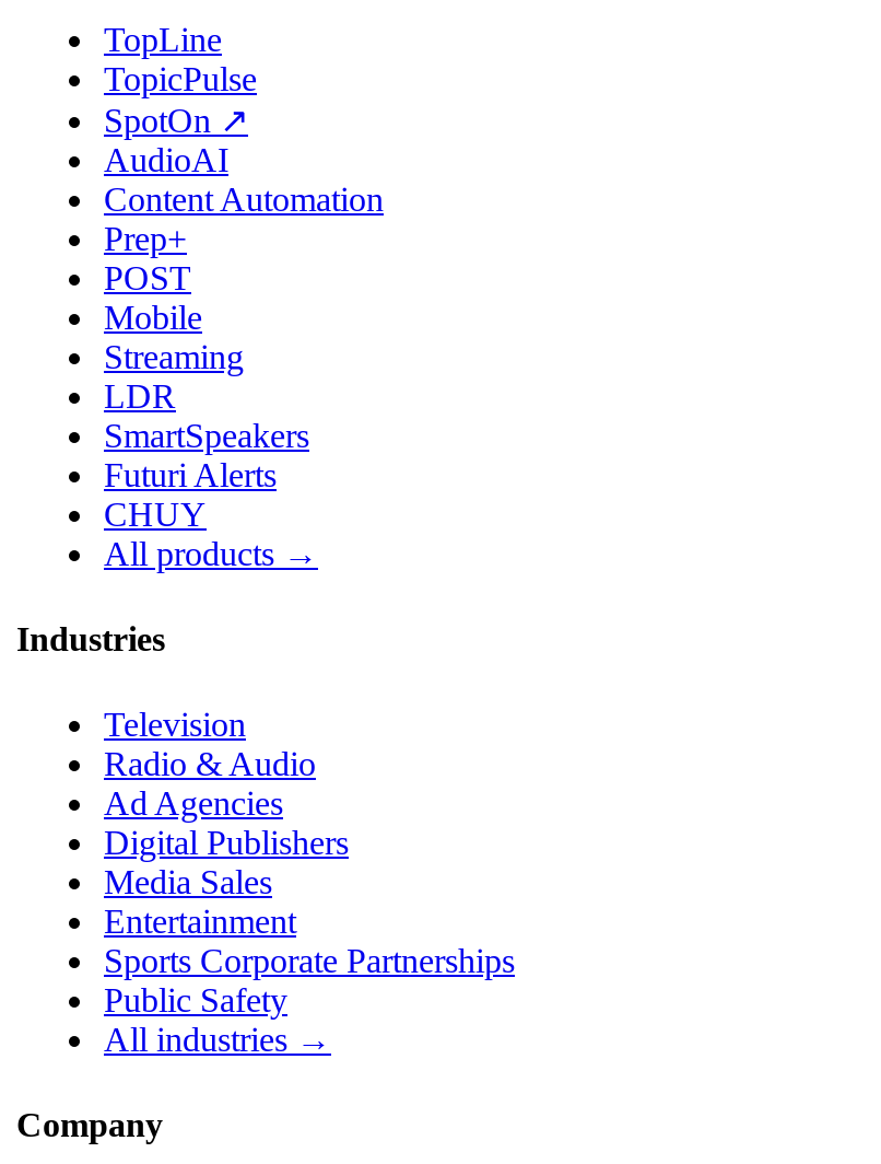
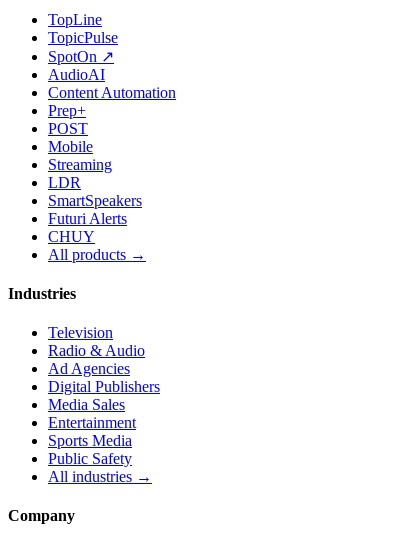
- Sports Corporate Partnerships
+ Sports Media
